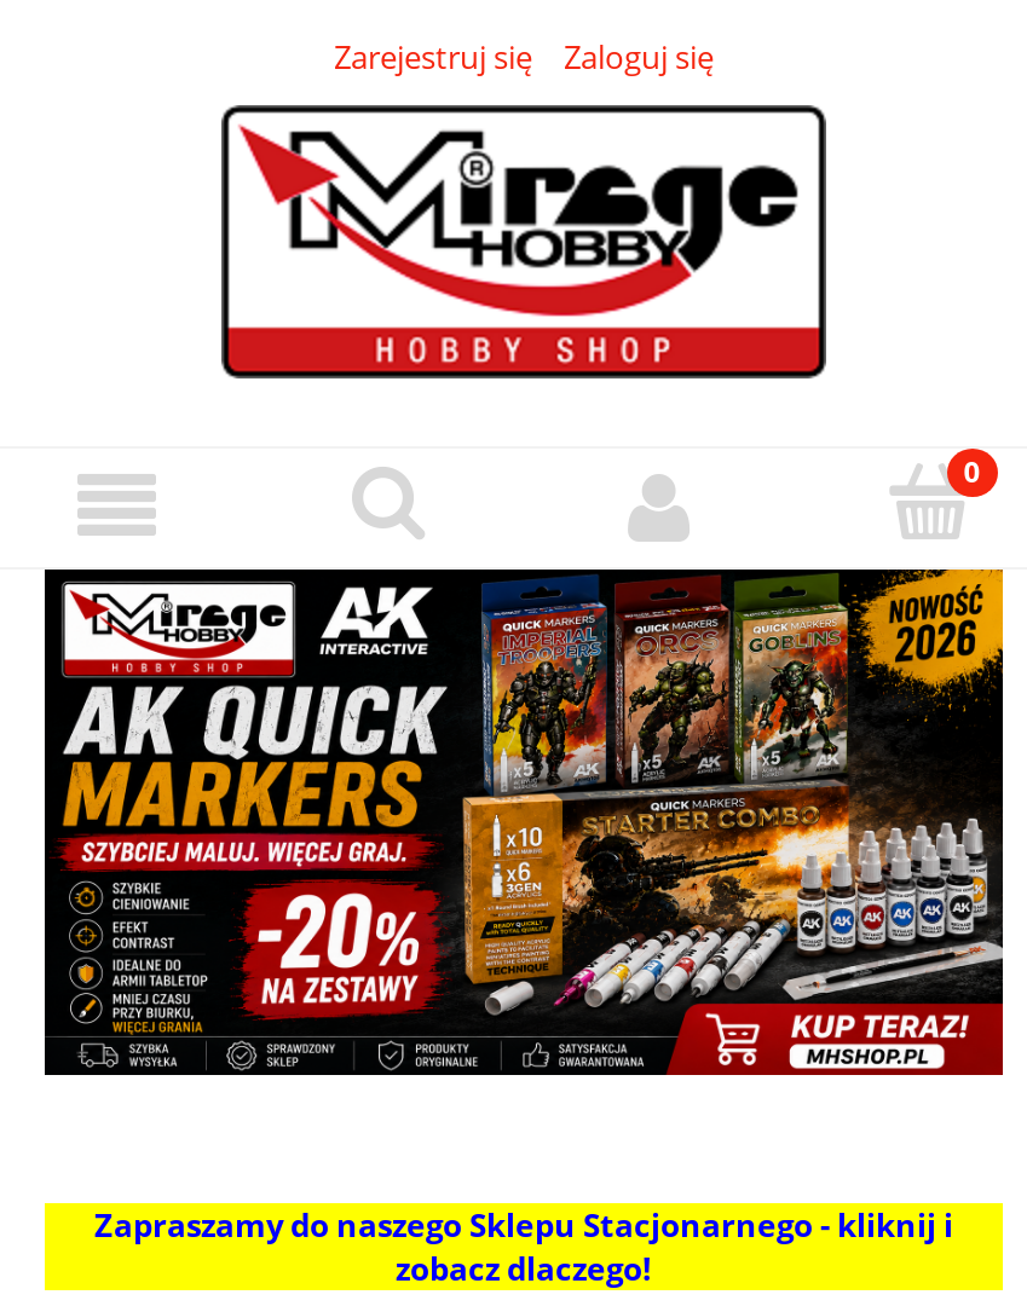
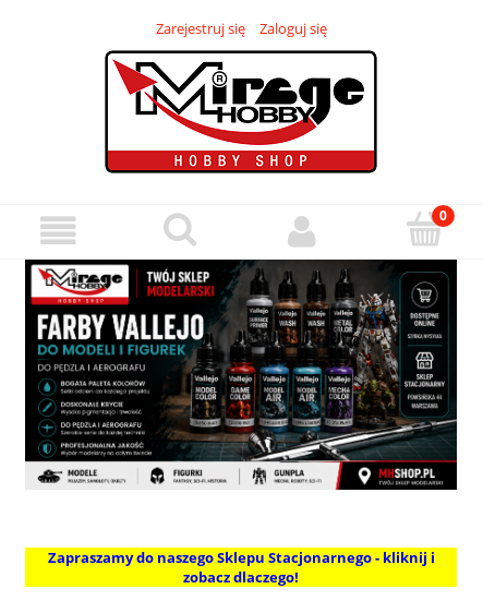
- [image]
+ [image]
